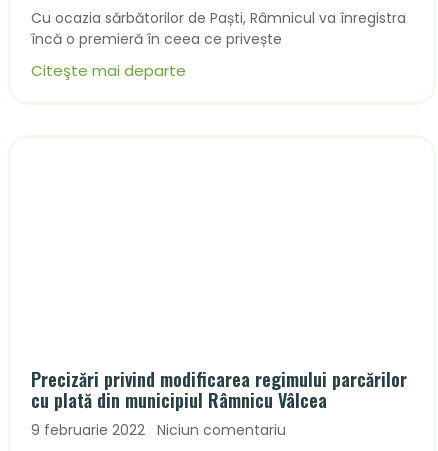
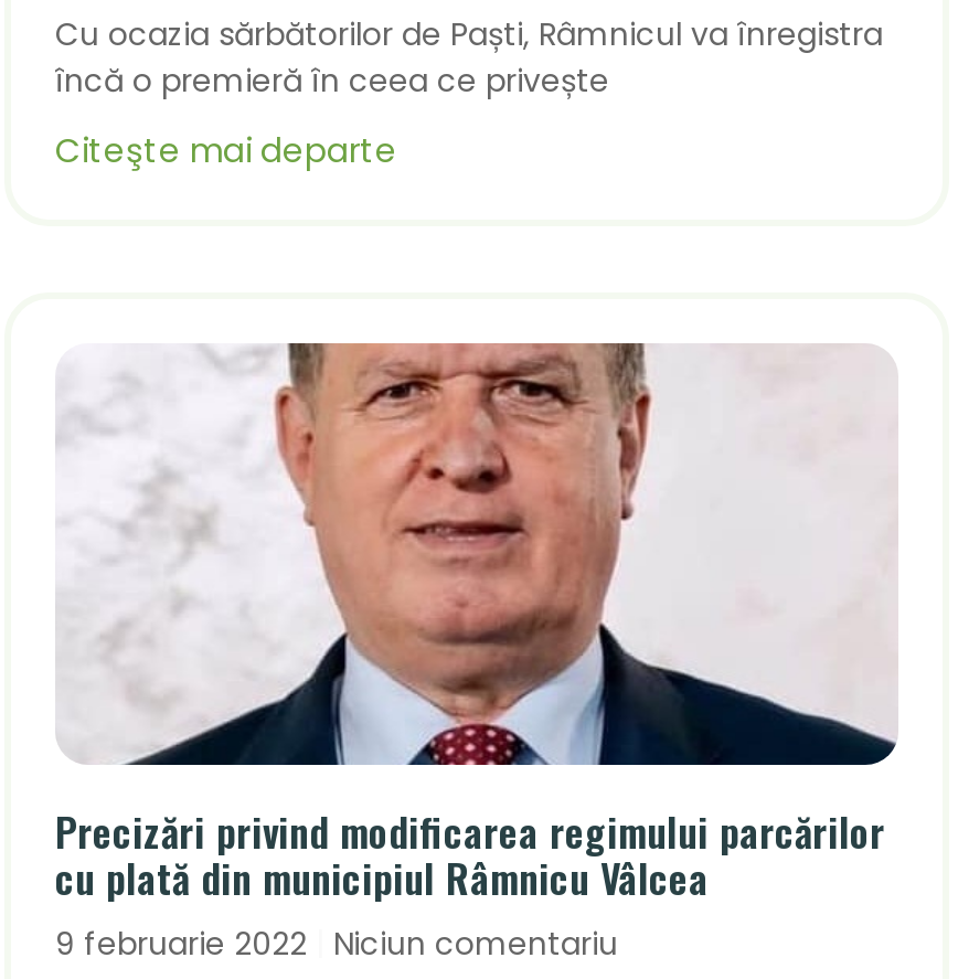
+ [image]
